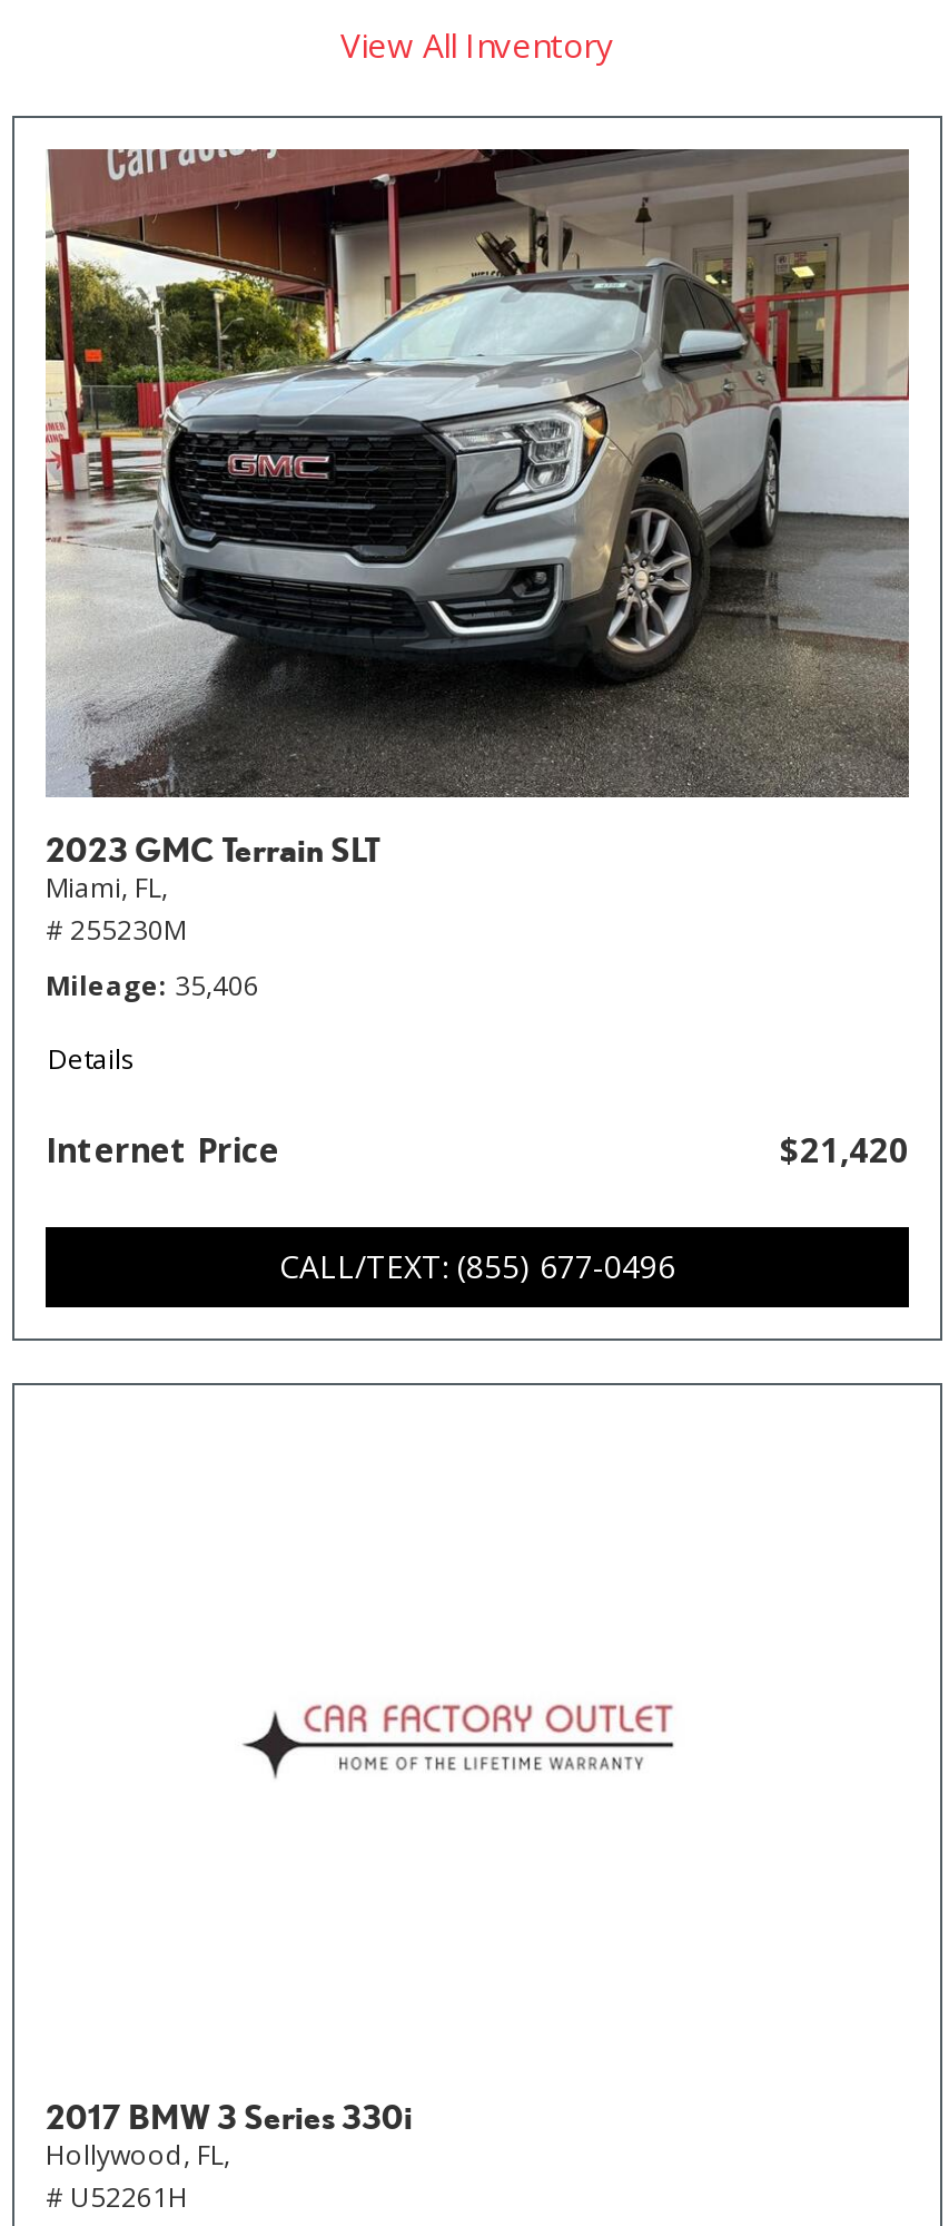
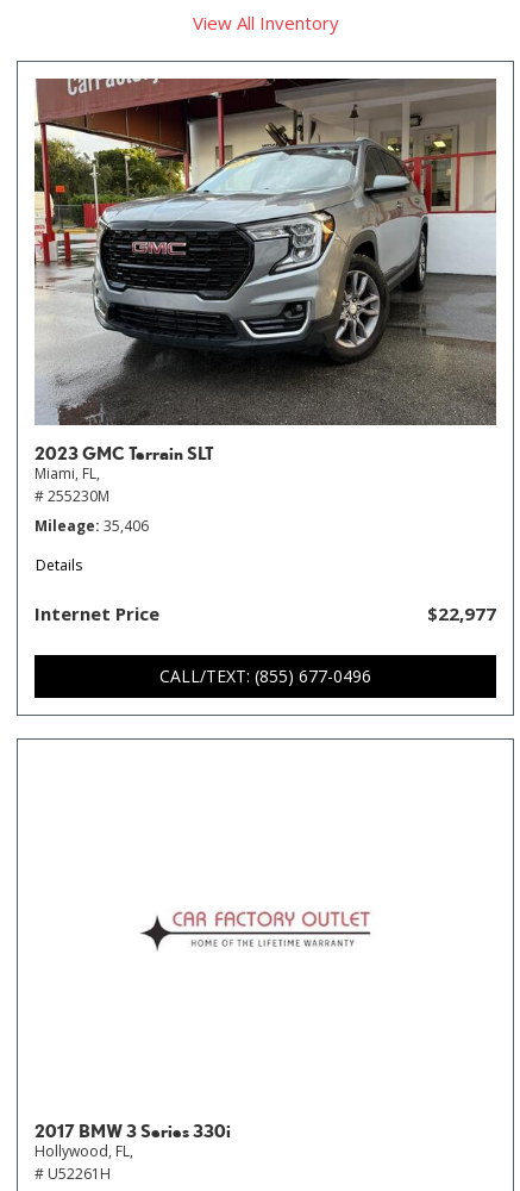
- $21,420
+ $22,977
